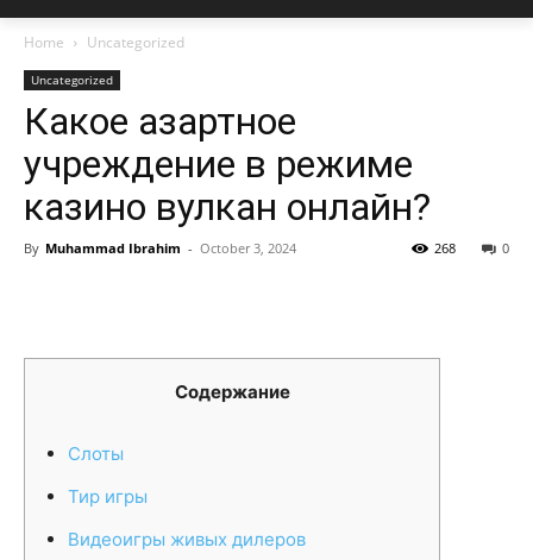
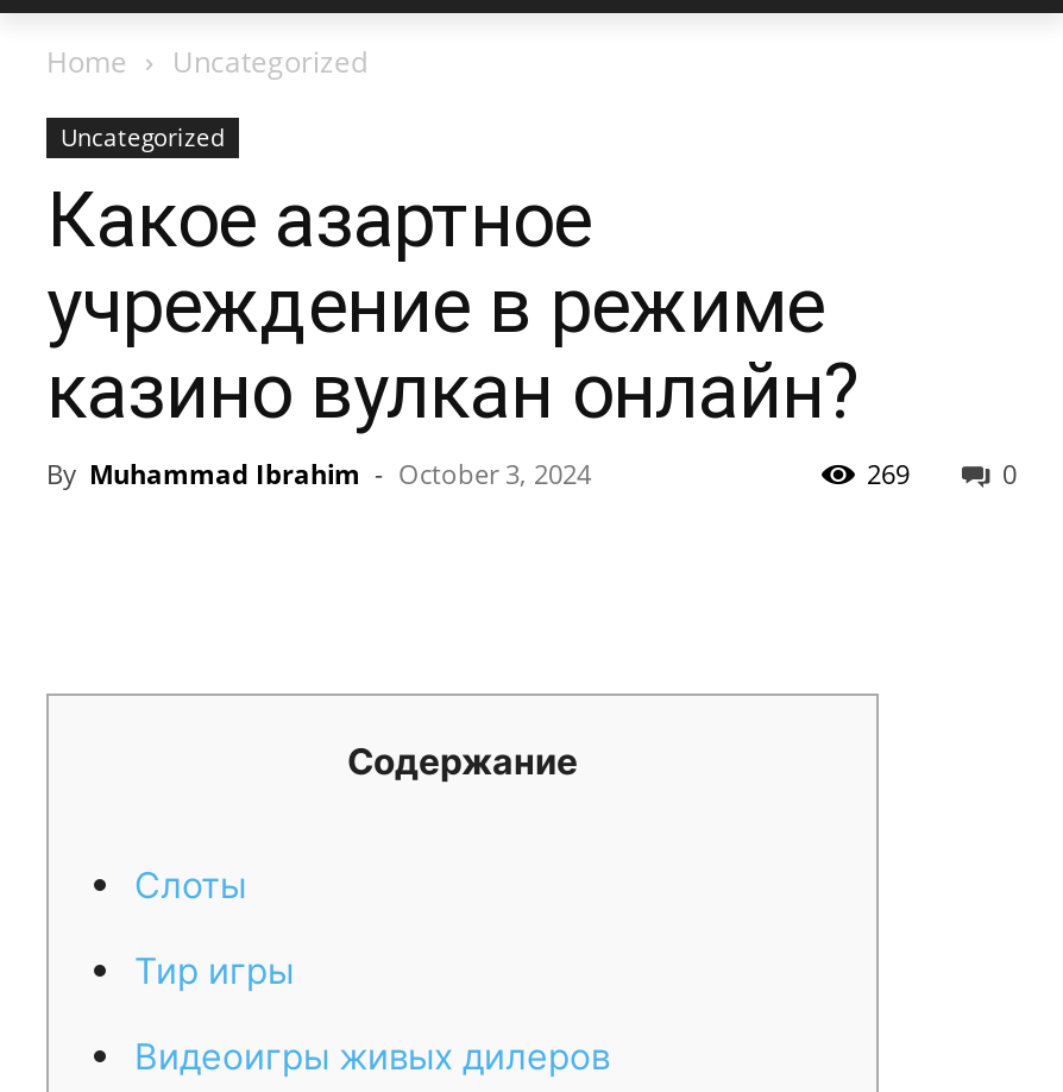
- 268
+ 269
